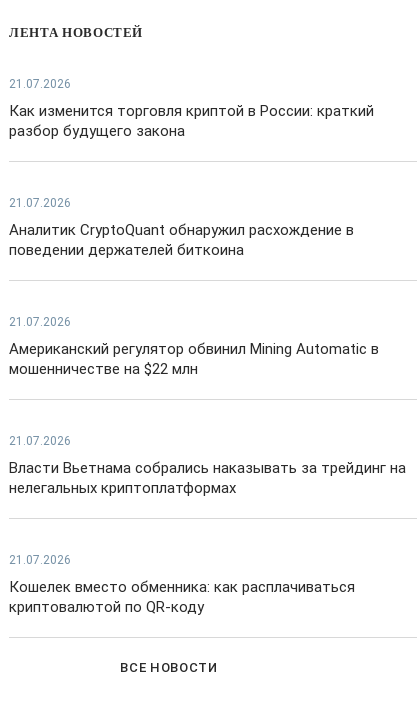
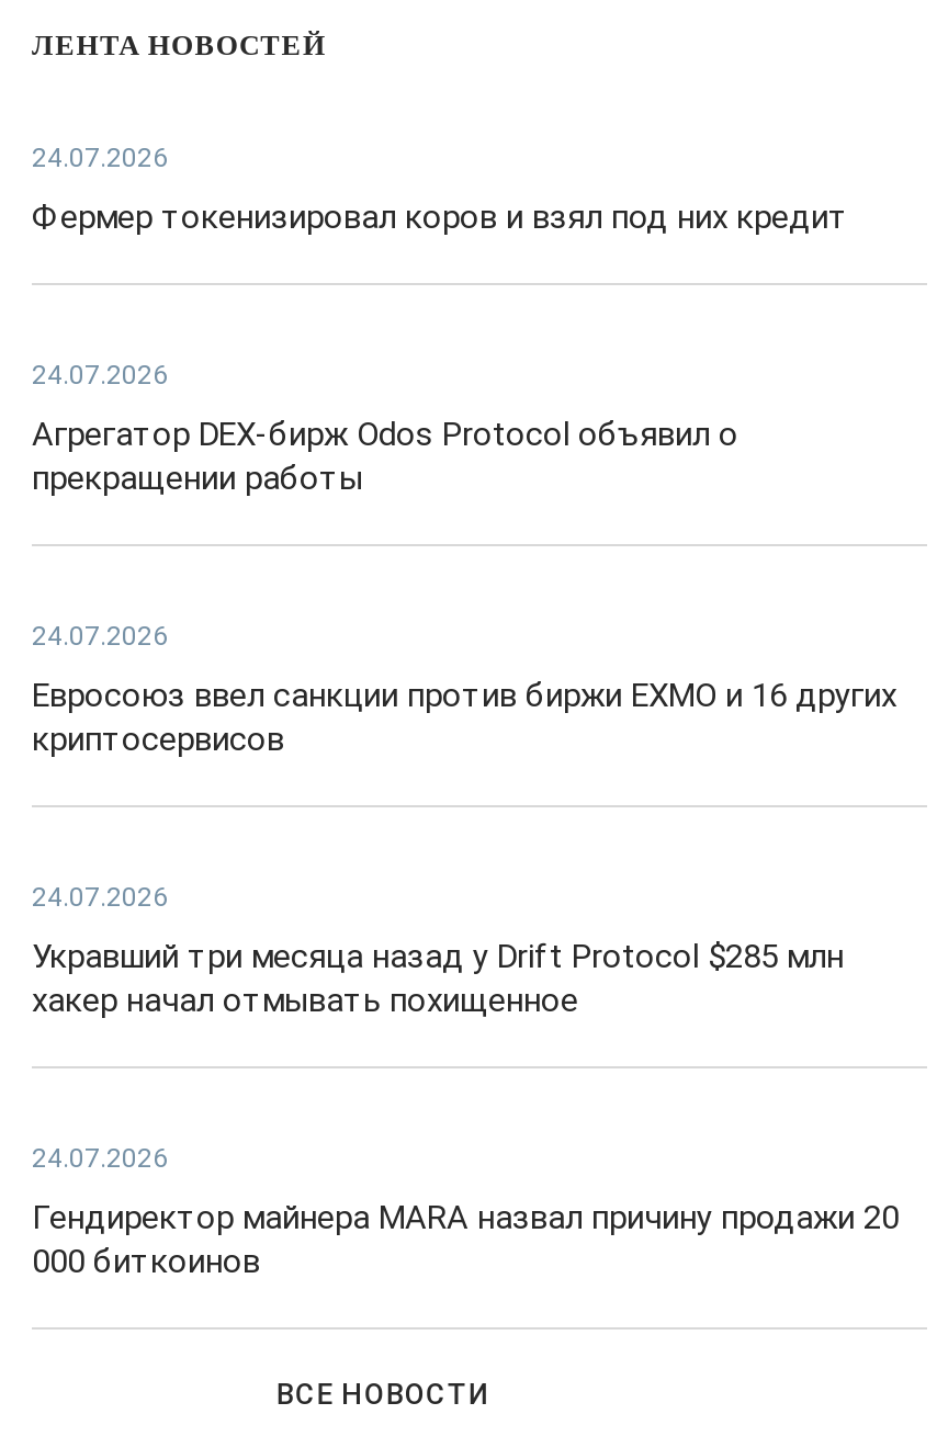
- 21.07.2026
+ 24.07.2026

- Как изменится торговля криптой в России: краткий
- разбор будущего закона
+ Фермер токенизировал коров и взял под них кредит

- 21.07.2026
+ 24.07.2026

- Аналитик CryptoQuant обнаружил расхождение в
- поведении держателей биткоина
+ Агрегатор DEX‑бирж Odos Protocol объявил о
+ прекращении работы

- 21.07.2026
+ 24.07.2026

- Американский регулятор обвинил Mining Automatic в
- мошенничестве на $22 млн
+ Евросоюз ввел санкции против биржи EXMO и 16 других
+ криптосервисов

- 21.07.2026
+ 24.07.2026

- Власти Вьетнама собрались наказывать за трейдинг на
- нелегальных криптоплатформах
+ Укравший три месяца назад у Drift Protocol $285 млн
+ хакер начал отмывать похищенное

- 21.07.2026
+ 24.07.2026

- Кошелек вместо обменника: как расплачиваться
- криптовалютой по QR-коду
+ Гендиректор майнера MARA назвал причину продажи 20
+ 000 биткоинов
